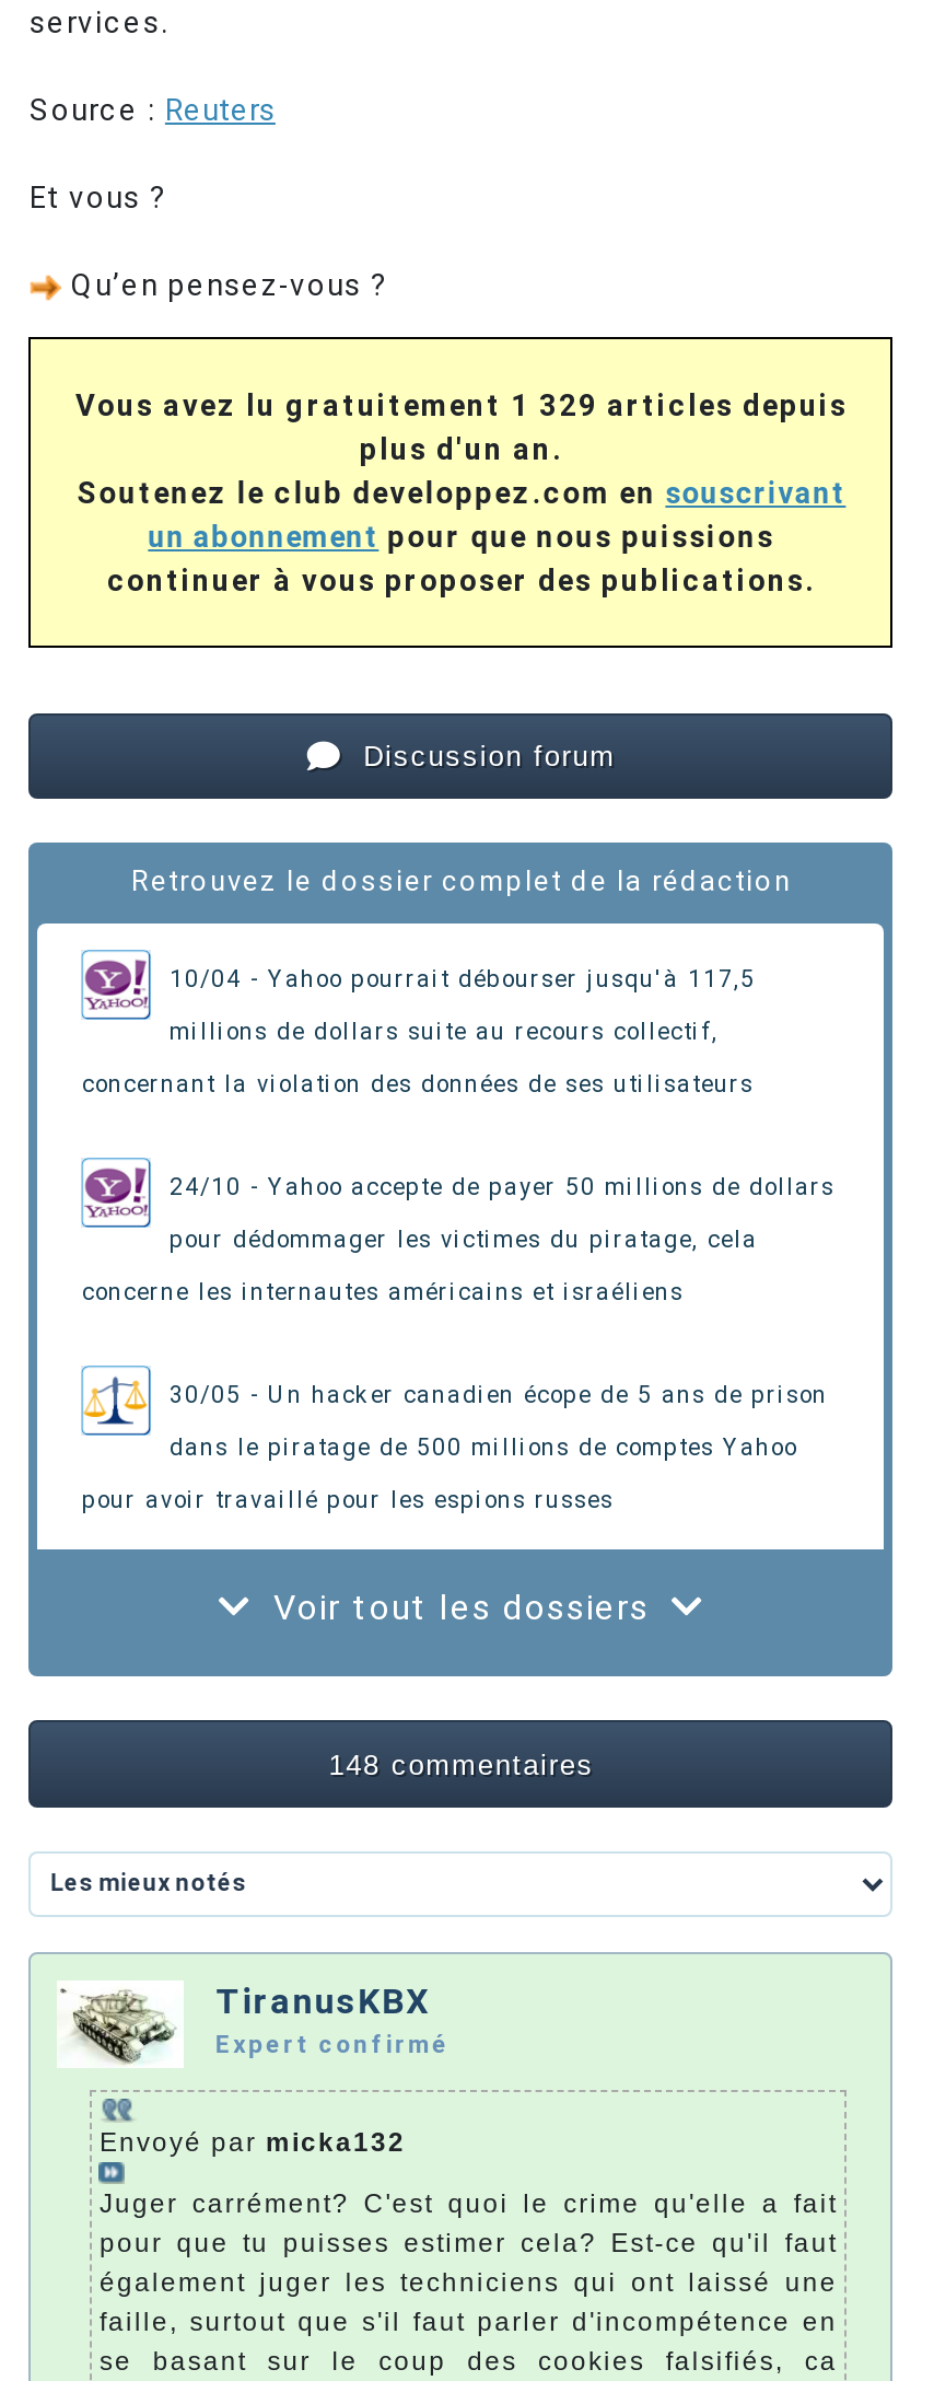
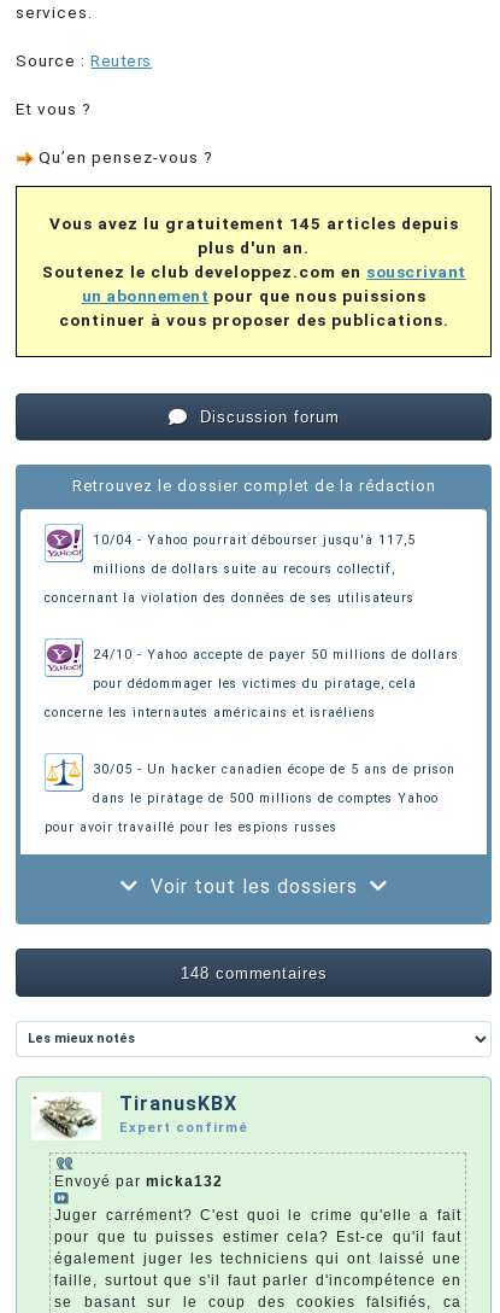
- Vous avez lu gratuitement 1 329 articles depuis
+ Vous avez lu gratuitement 145 articles depuis
